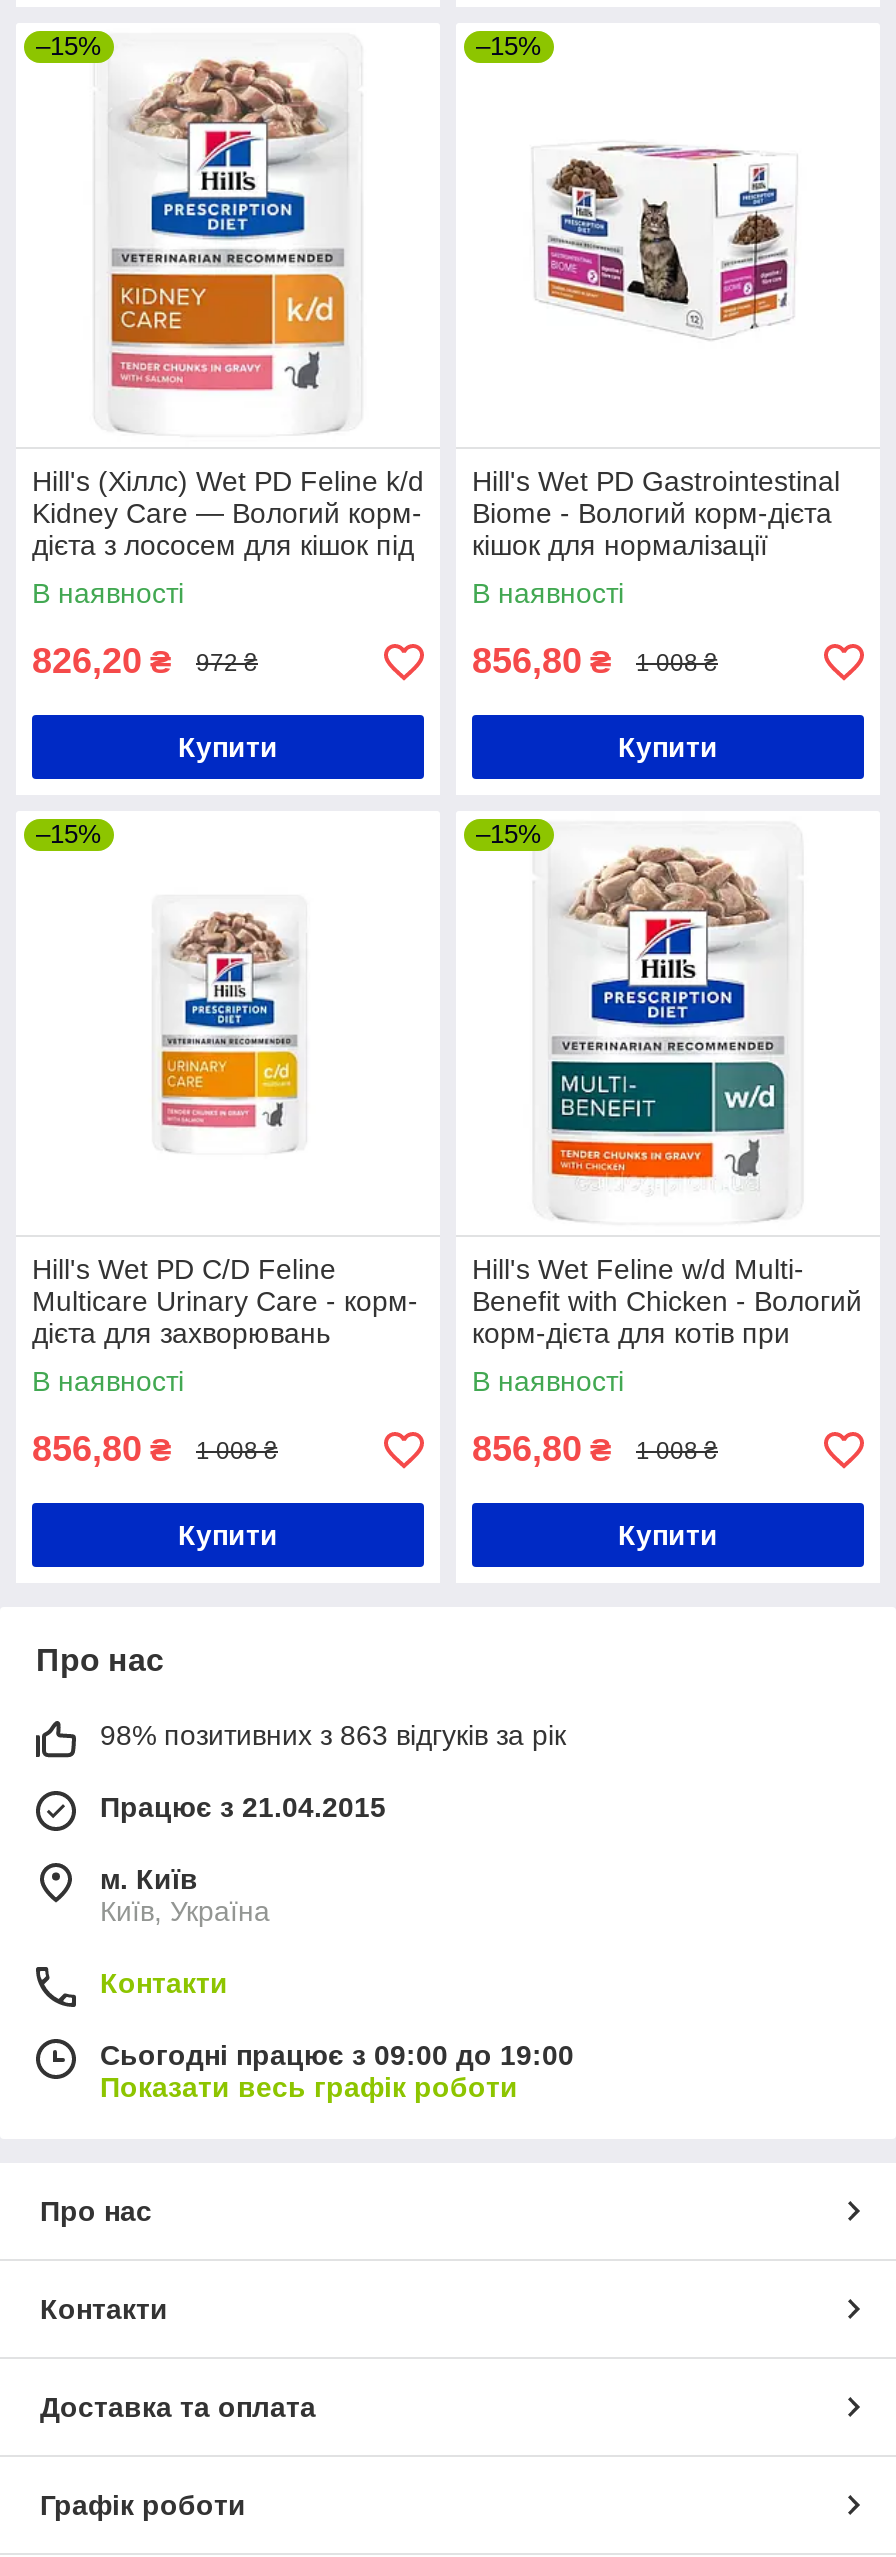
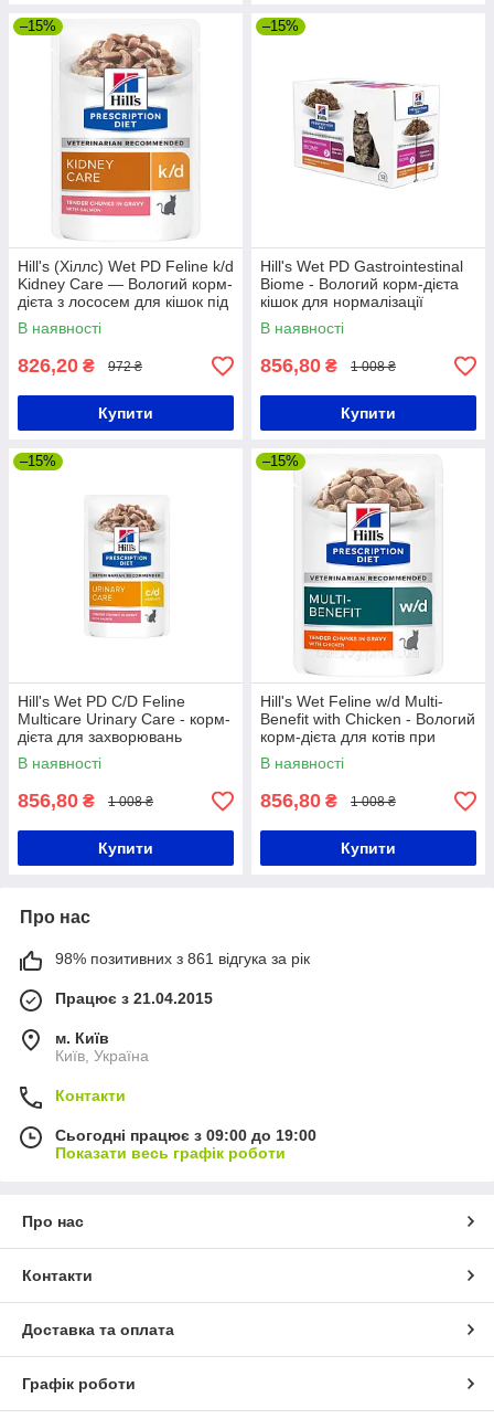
- 98% позитивних з 863 відгуків за рік
+ 98% позитивних з 861 відгука за рік
